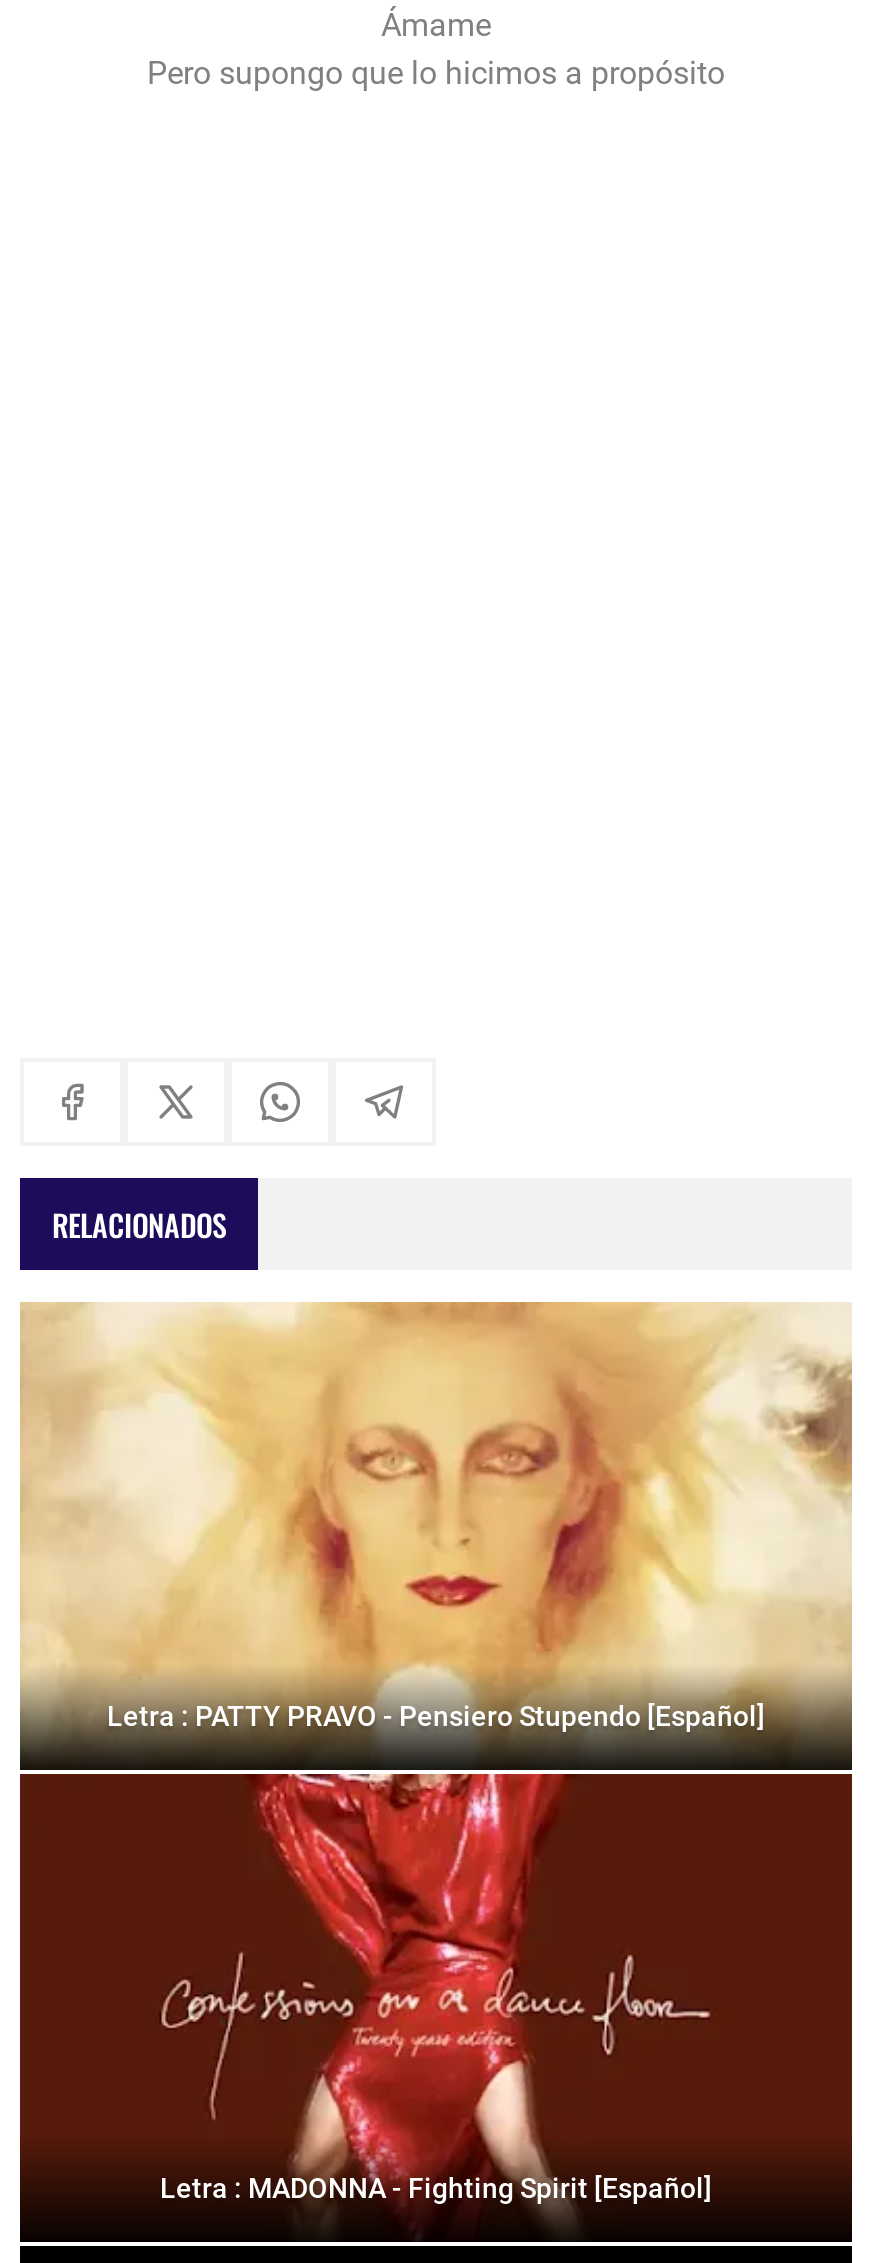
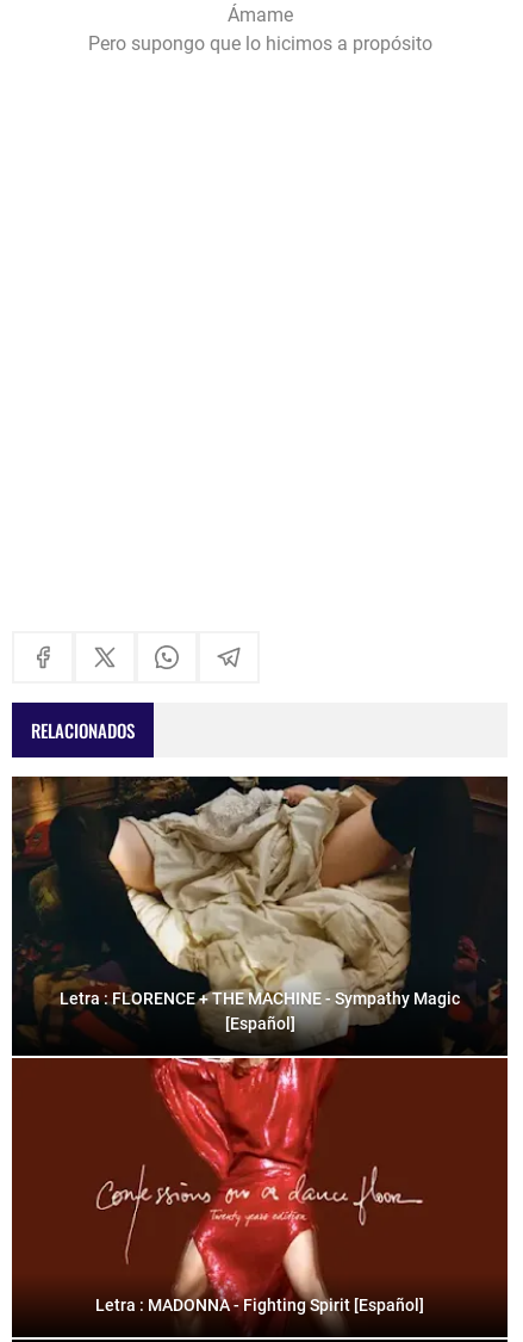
- [image]
- Letra : PATTY PRAVO - Pensiero Stupendo [Español]
+ [image]
+ Letra : FLORENCE + THE MACHINE - Sympathy Magic
+ [Español]
